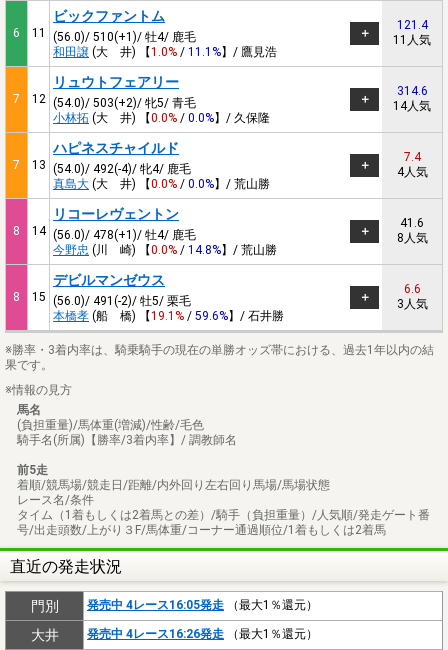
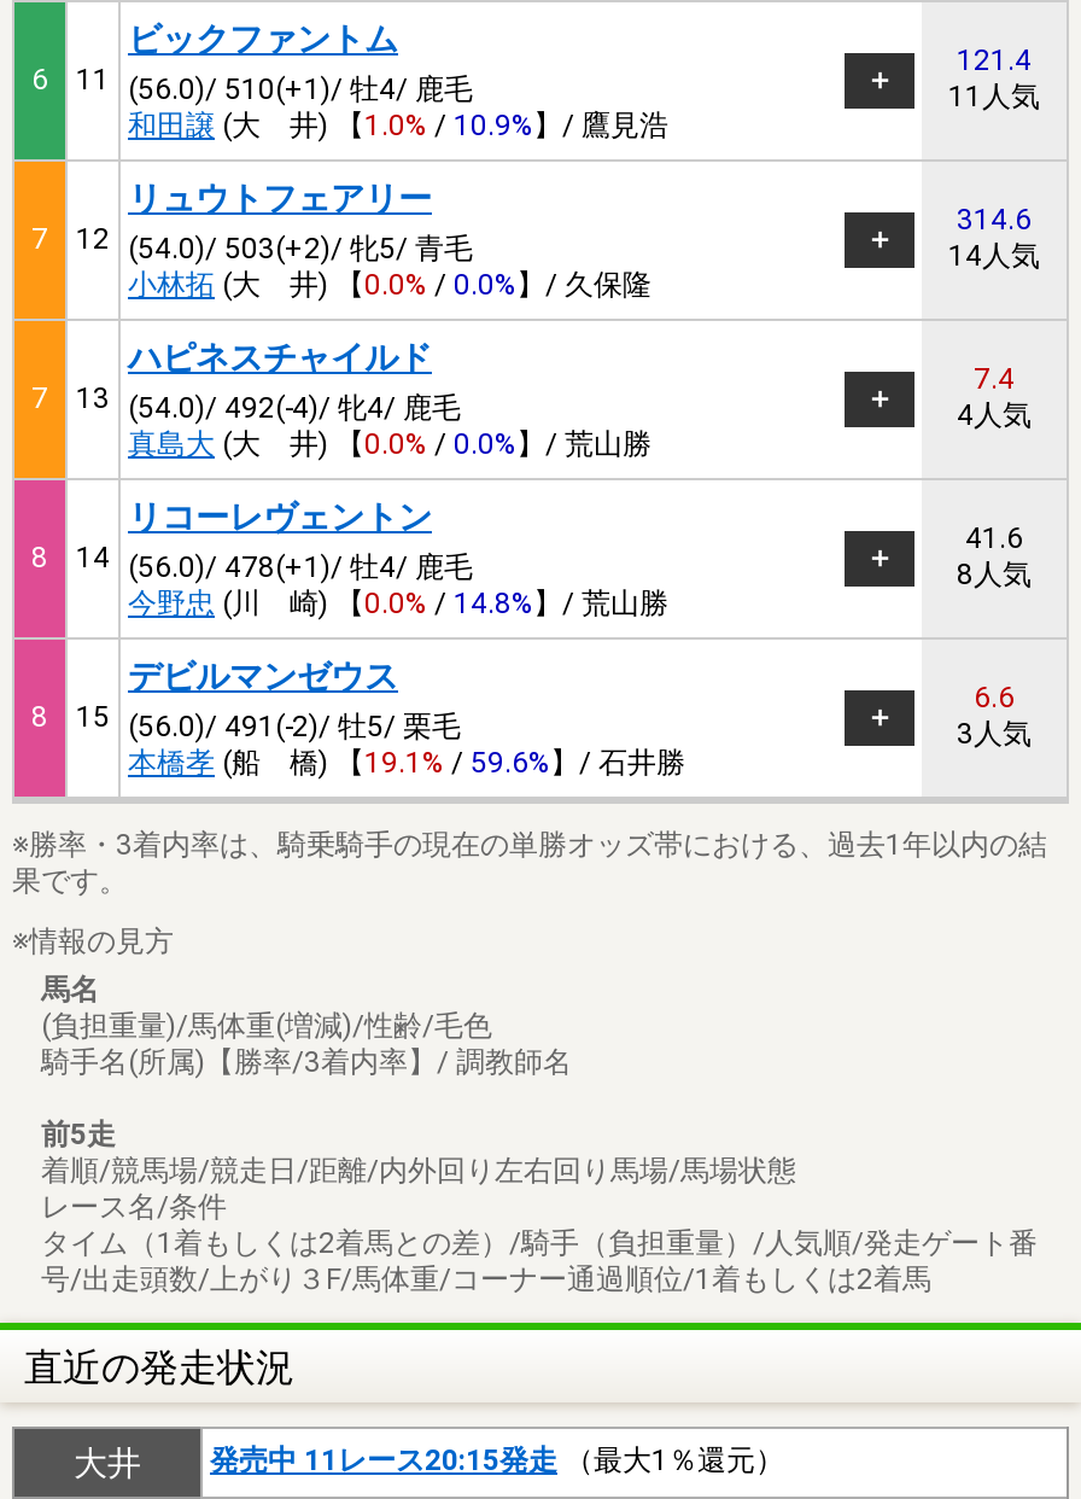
- 和田譲(大 井) 【1.0% / 11.1%】/ 鷹見浩
+ 和田譲(大 井) 【1.0% / 10.9%】/ 鷹見浩

- 門別
- 発売中 4レース16:05発走（最大1％還元）

- 発売中 4レース16:26発走（最大1％還元）
+ 発売中 11レース20:15発走（最大1％還元）
